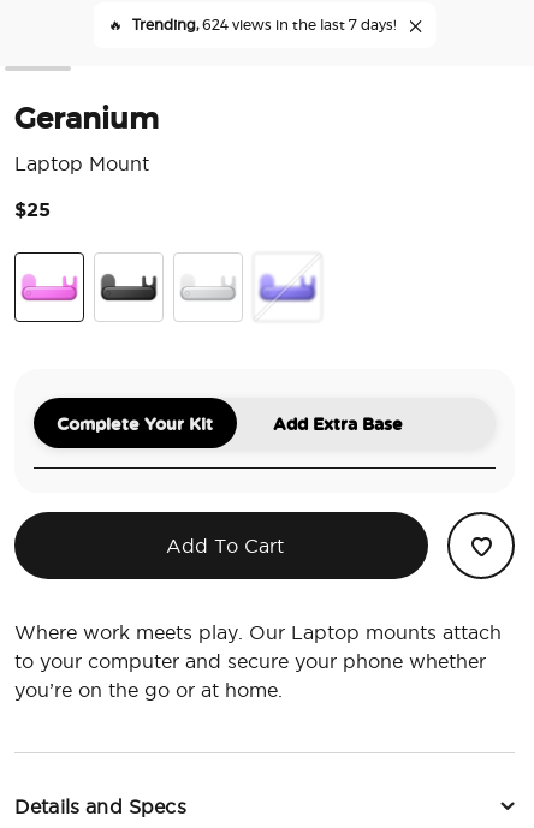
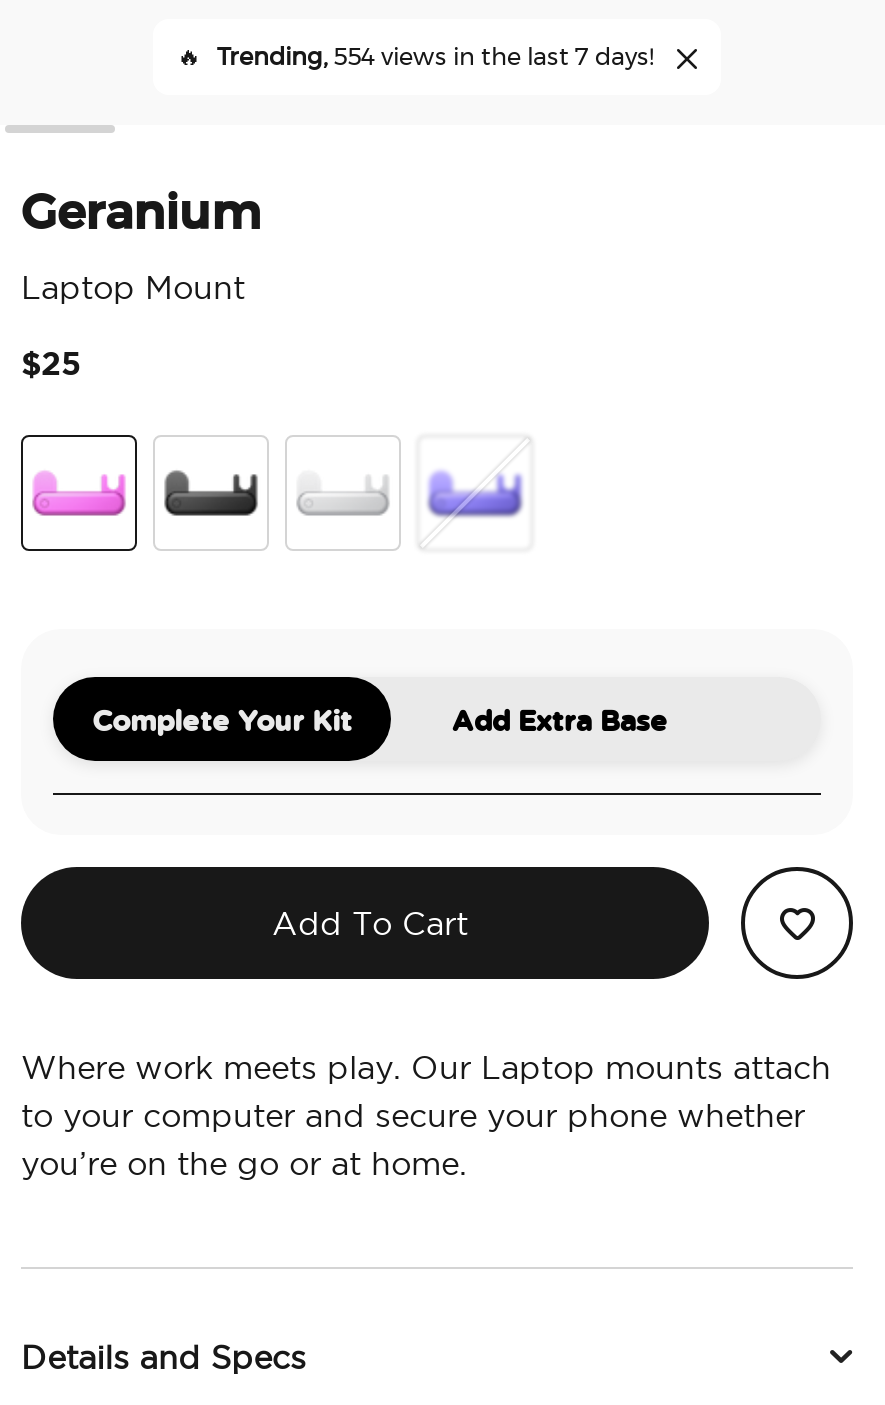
- Trending, 624 views in the last 7 days!
+ Trending, 554 views in the last 7 days!
